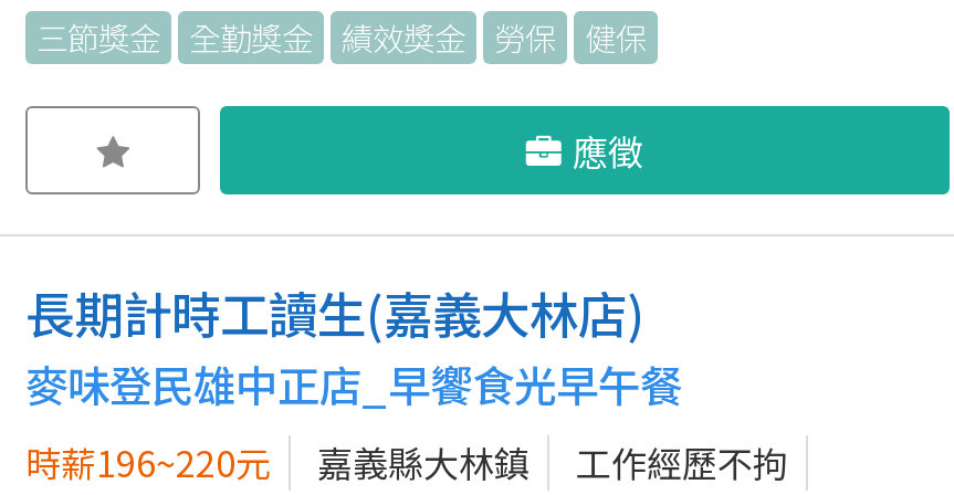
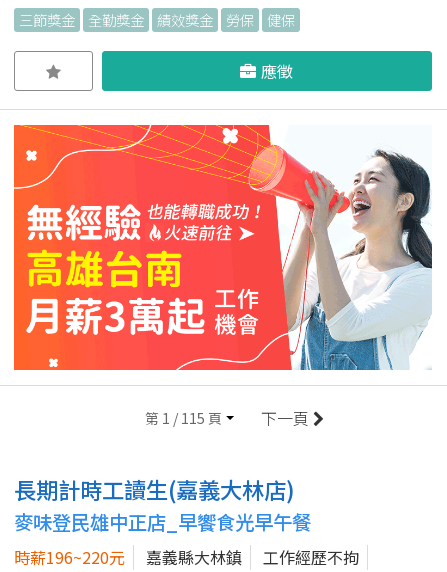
+ [image]
+ 第 1 / 115 頁
+ 下一頁
